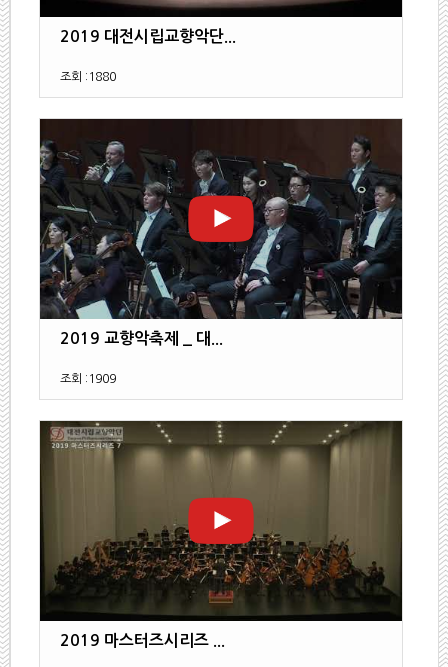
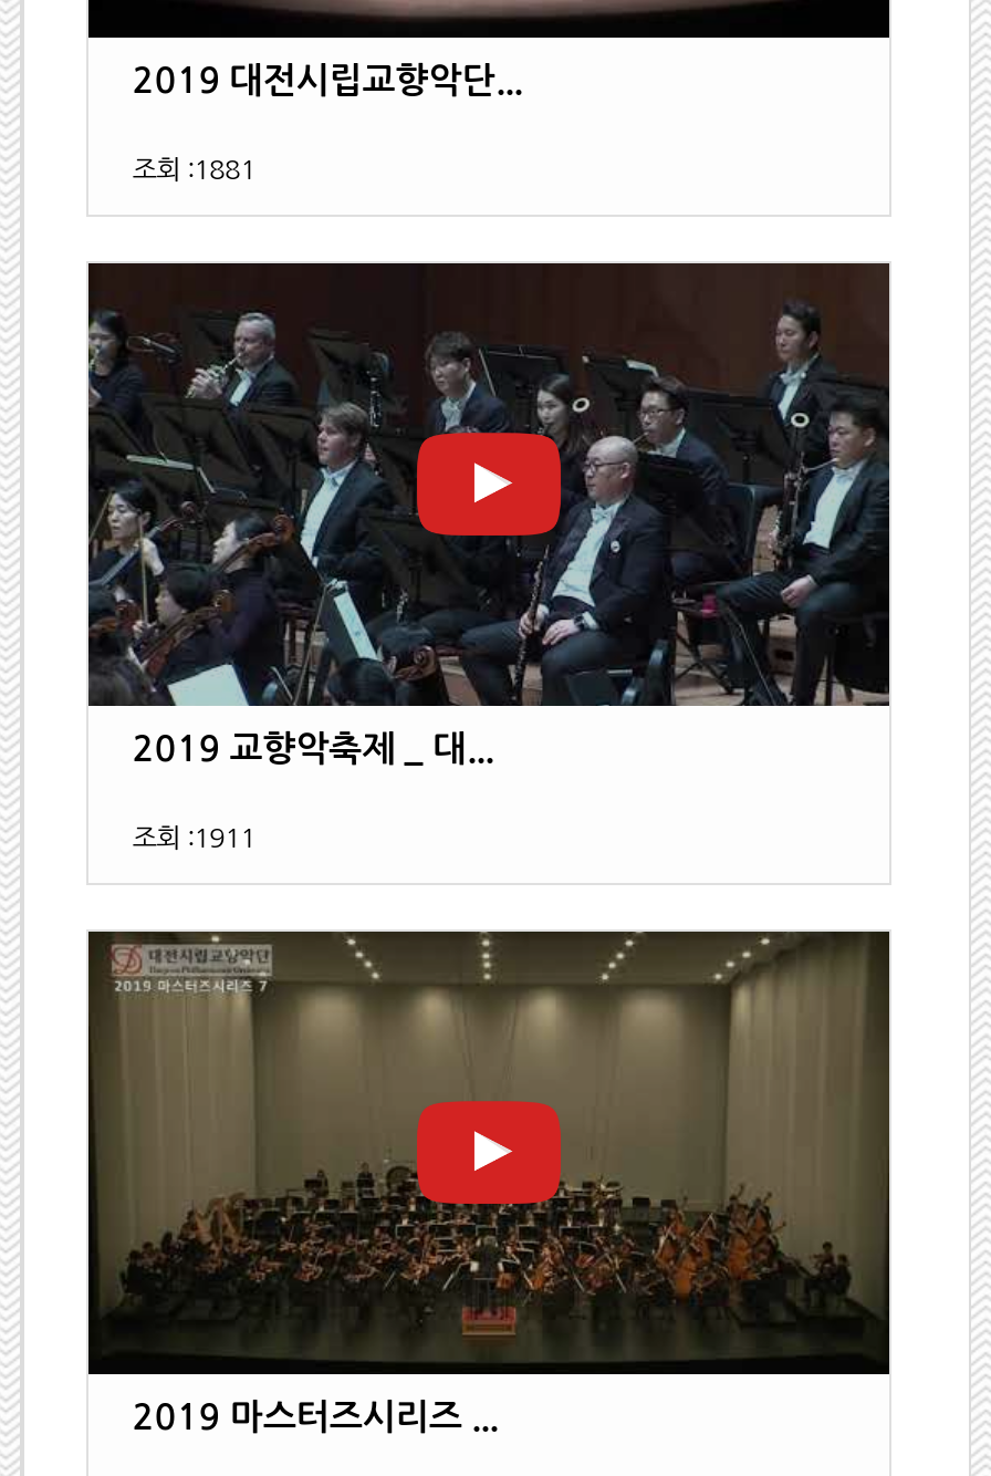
- 조회 : 1880
+ 조회 : 1881

- 조회 : 1909
+ 조회 : 1911
